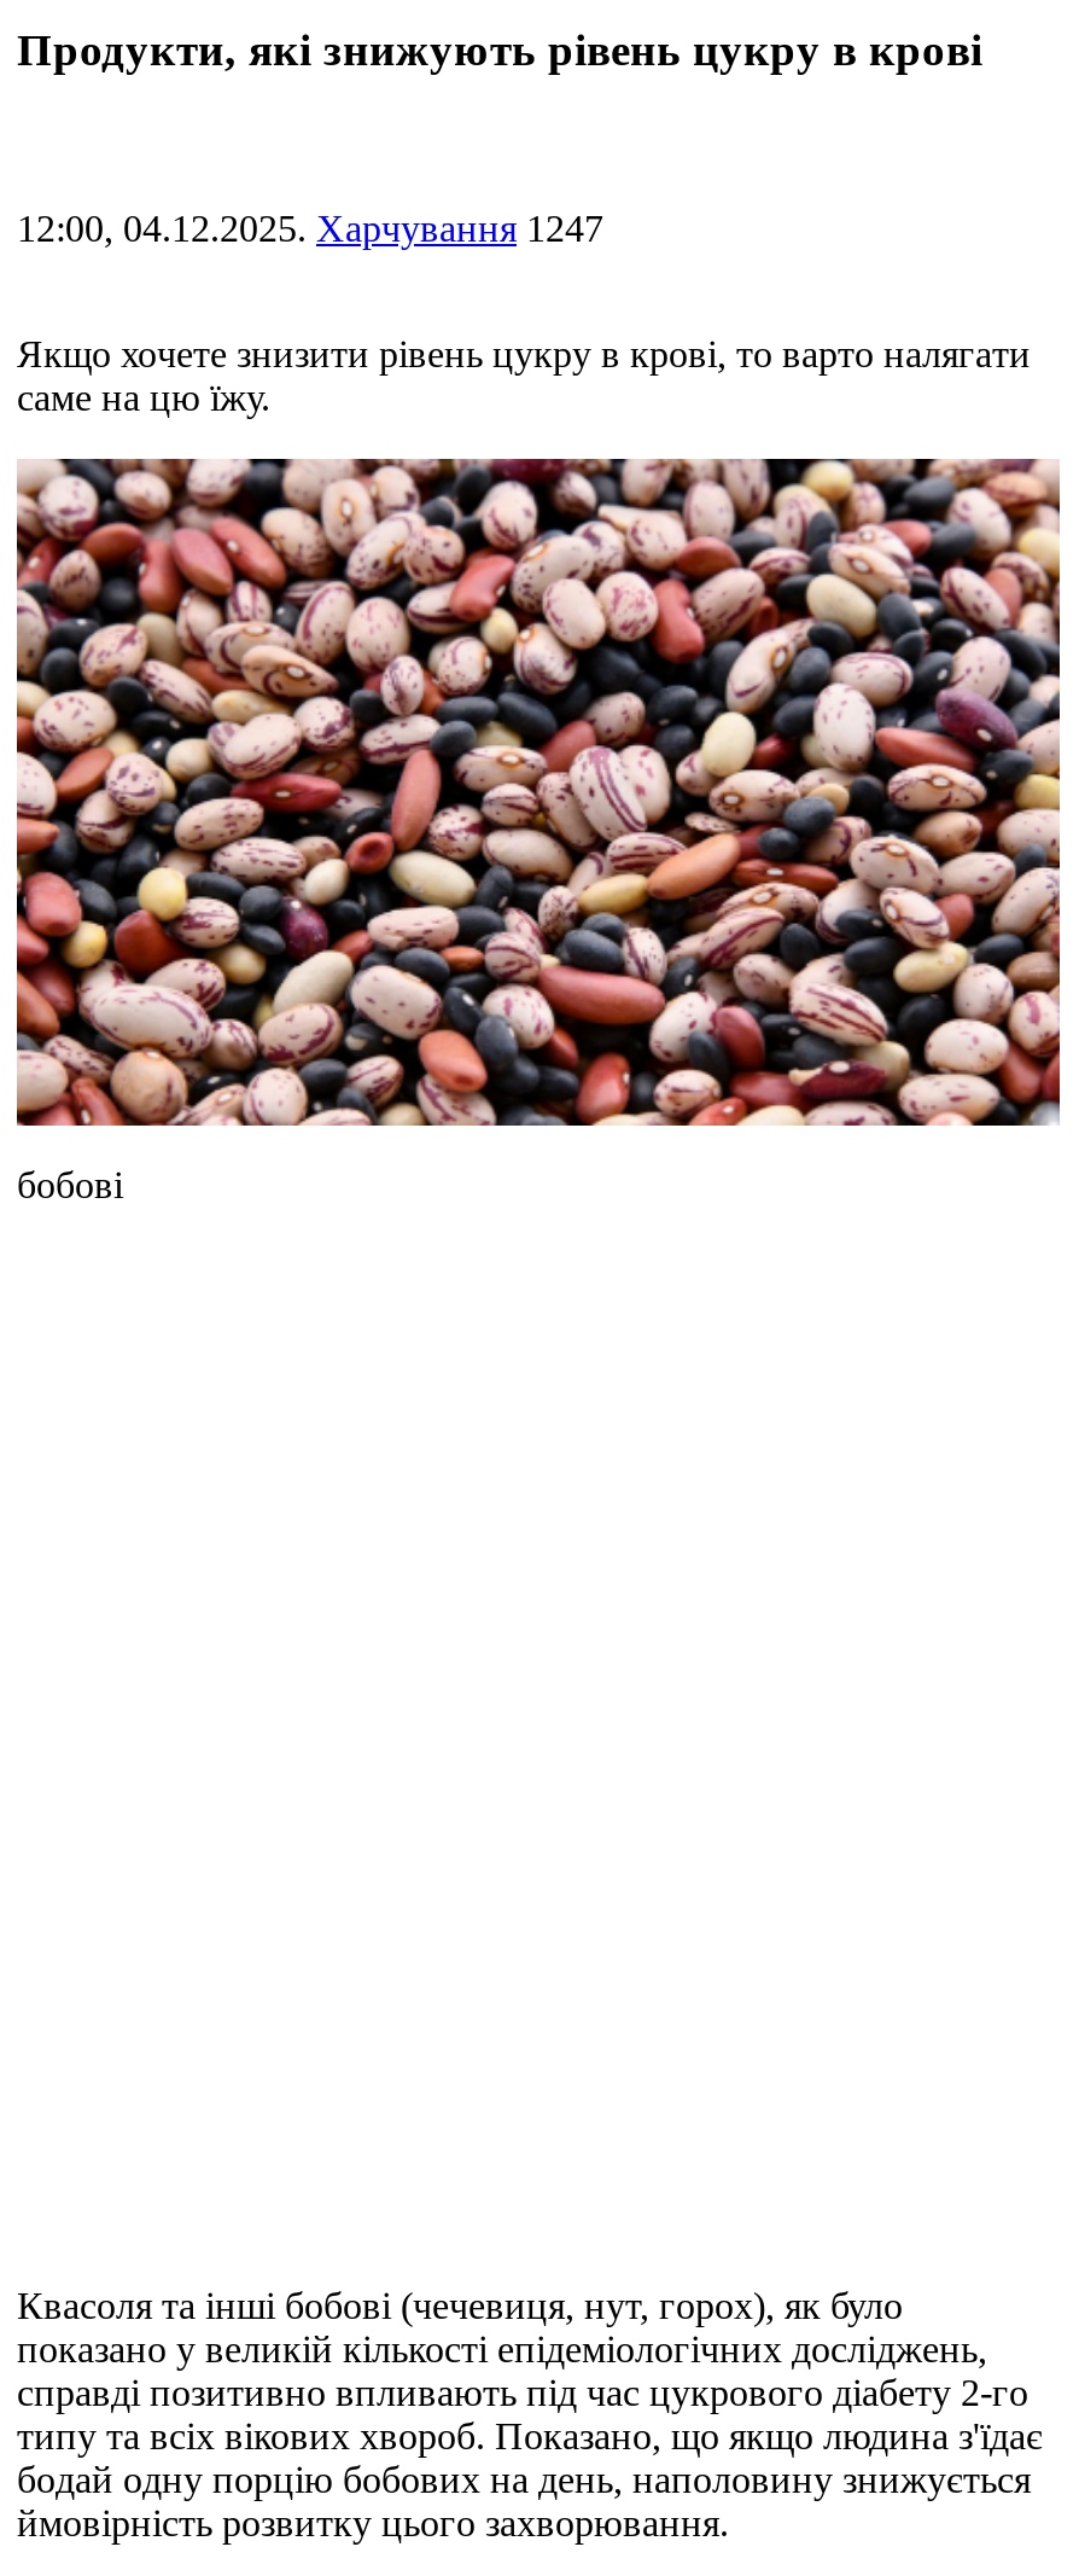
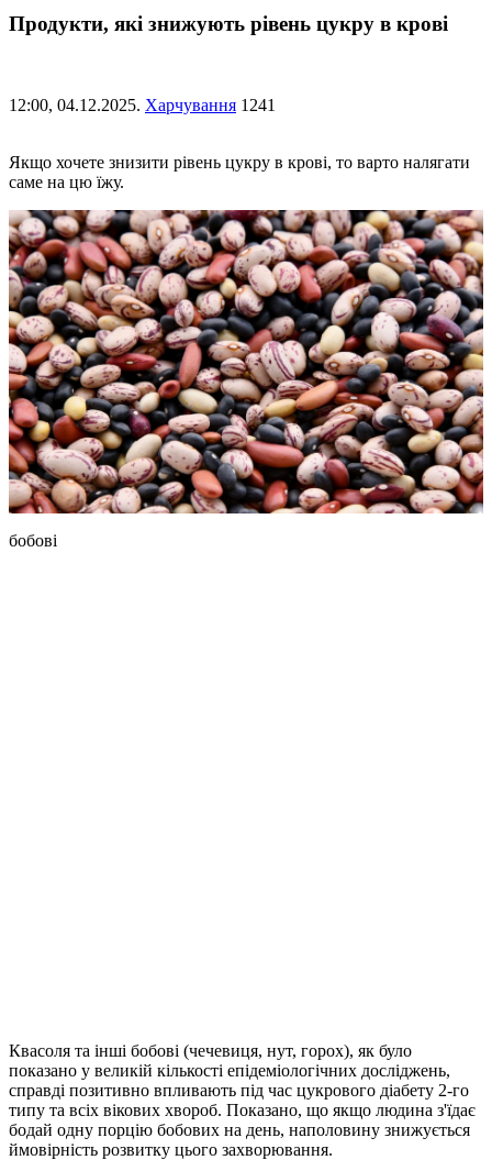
- 12:00, 04.12.2025. Харчування 1247
+ 12:00, 04.12.2025. Харчування 1241
